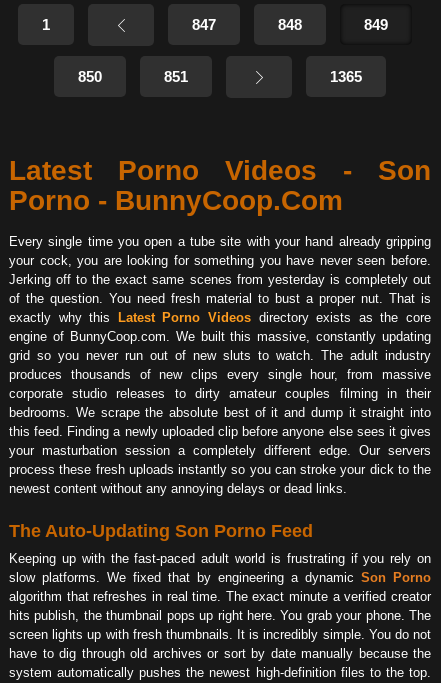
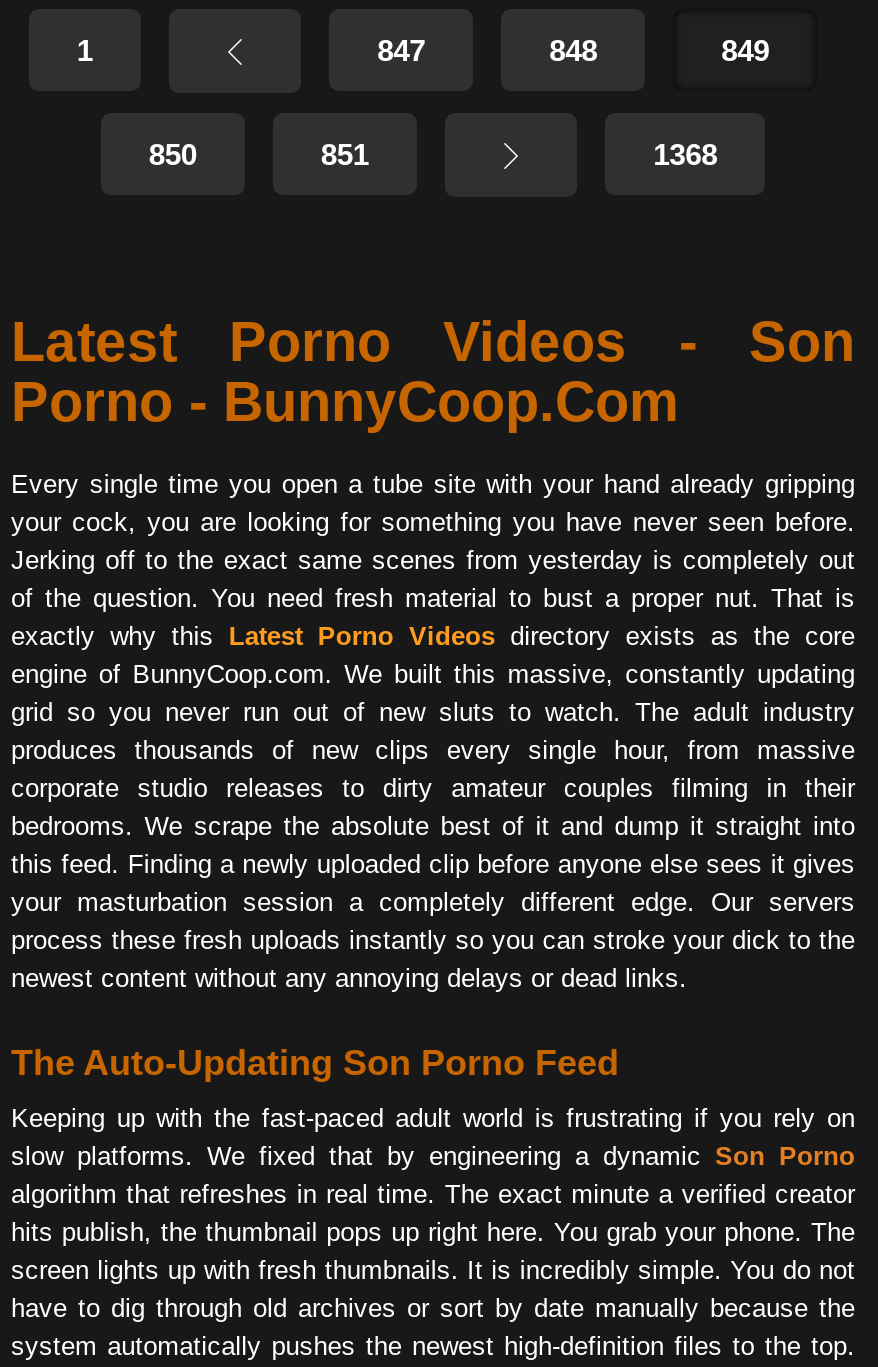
- 1365
+ 1368
